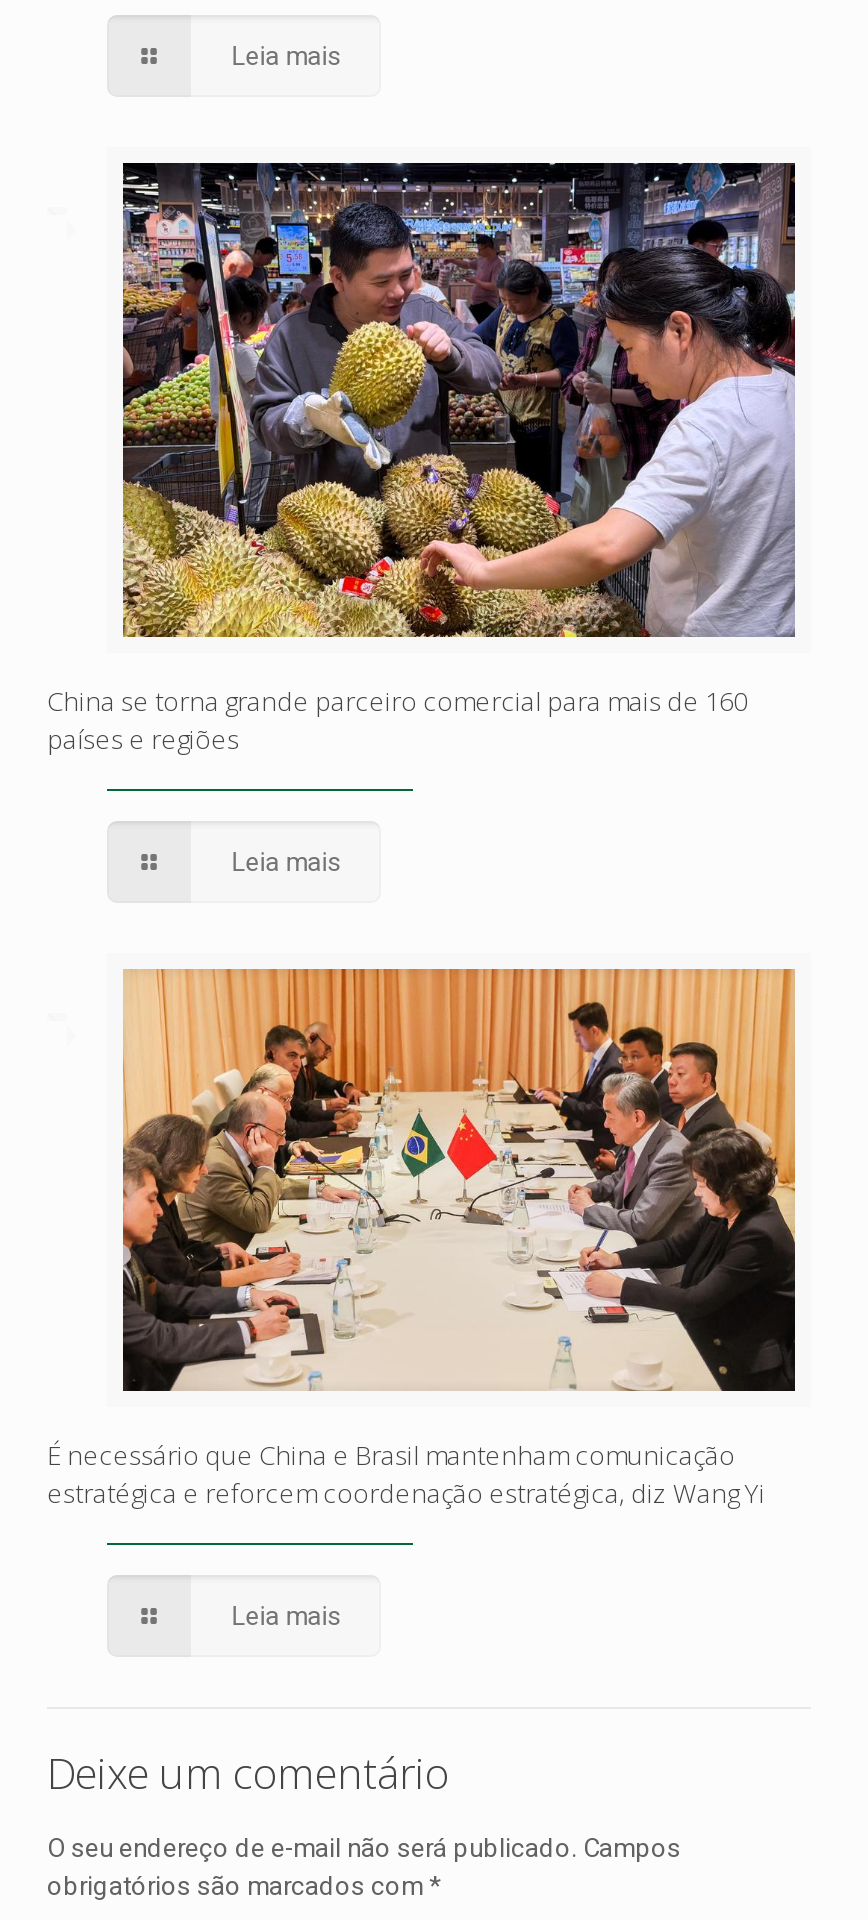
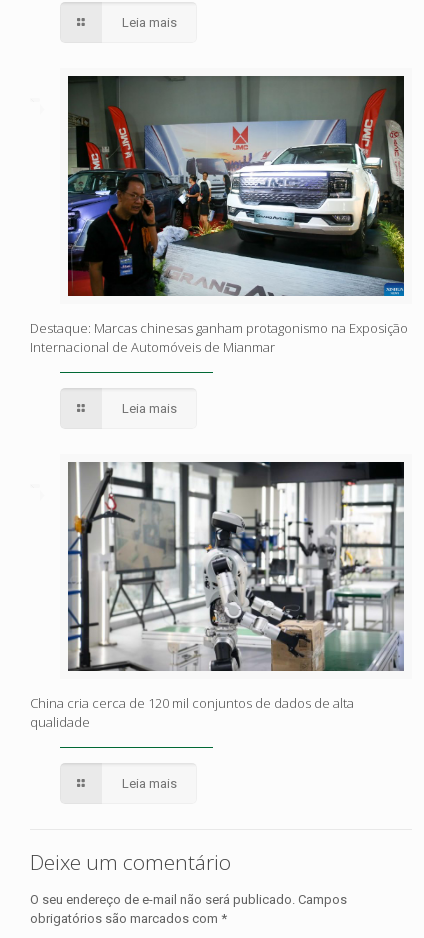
- [image]
- China se torna grande parceiro comercial para mais de 160
- países e regiões
+ [image]
+ Destaque: Marcas chinesas ganham protagonismo na Exposição
+ Internacional de Automóveis de Mianmar

- [image]
- É necessário que China e Brasil mantenham comunicação
- estratégica e reforcem coordenação estratégica, diz Wang Yi
+ [image]
+ China cria cerca de 120 mil conjuntos de dados de alta
+ qualidade
